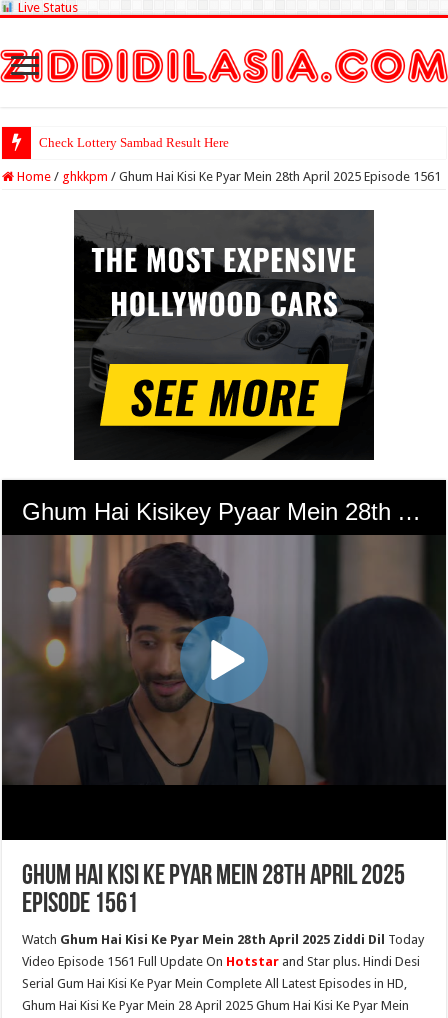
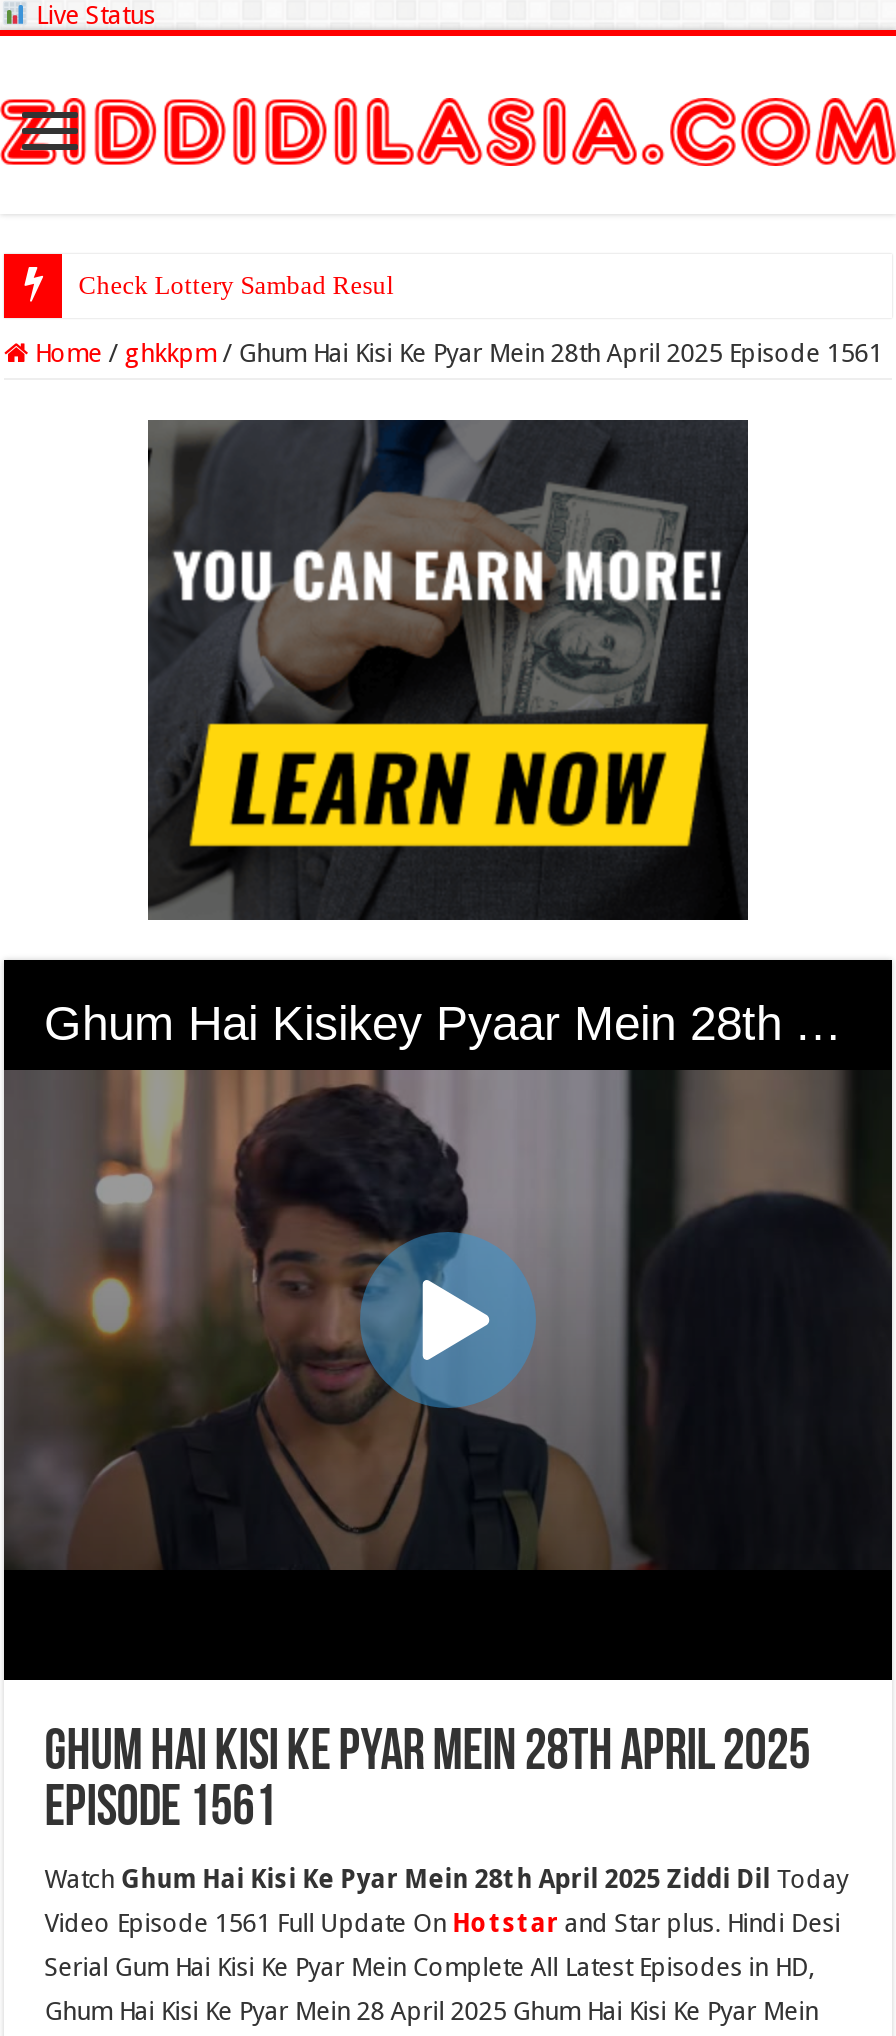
- [image]
+ [image]
